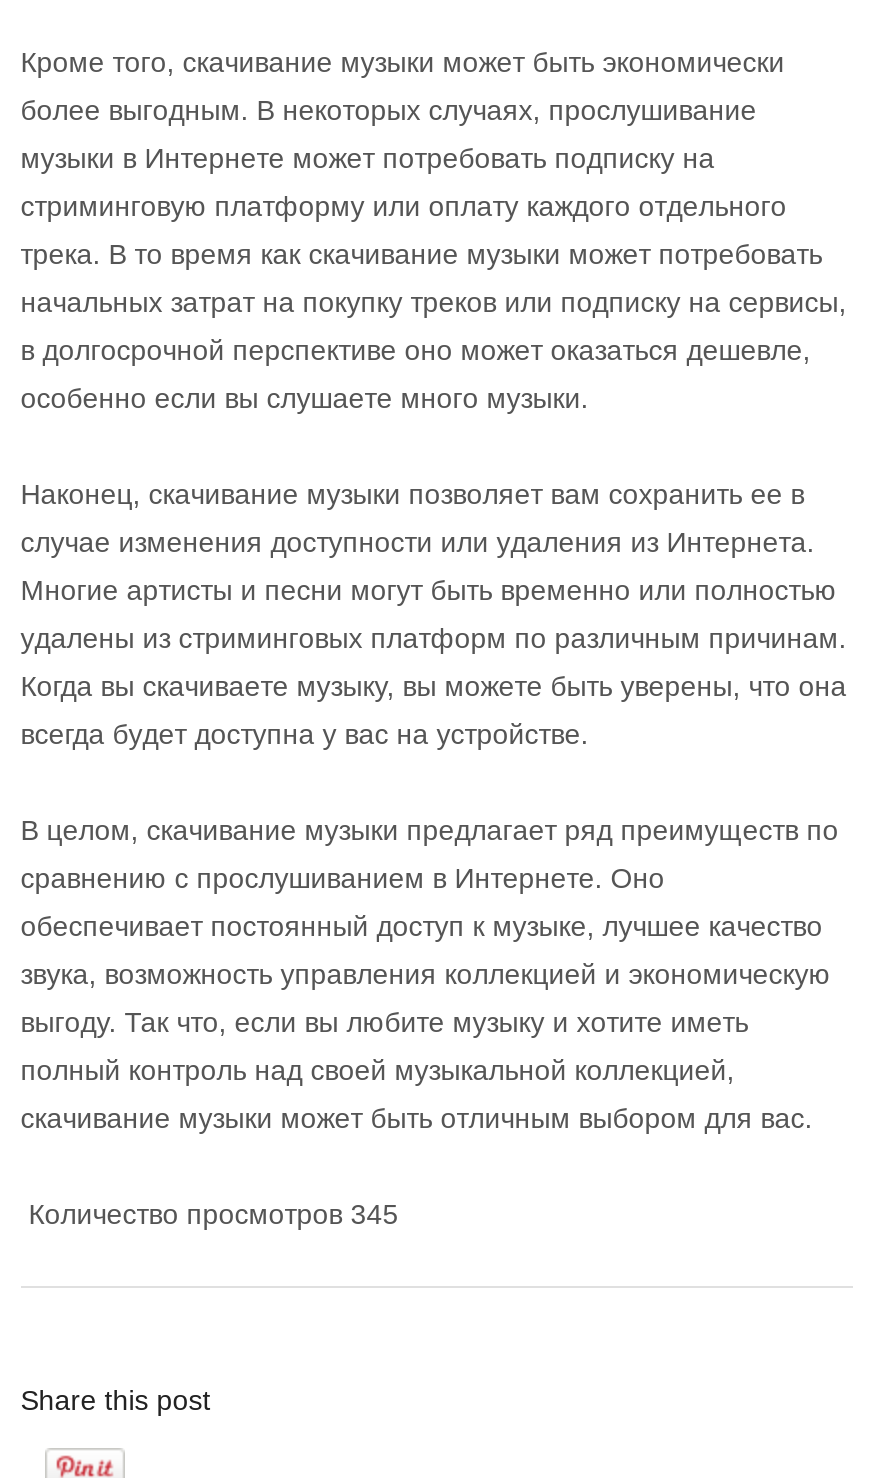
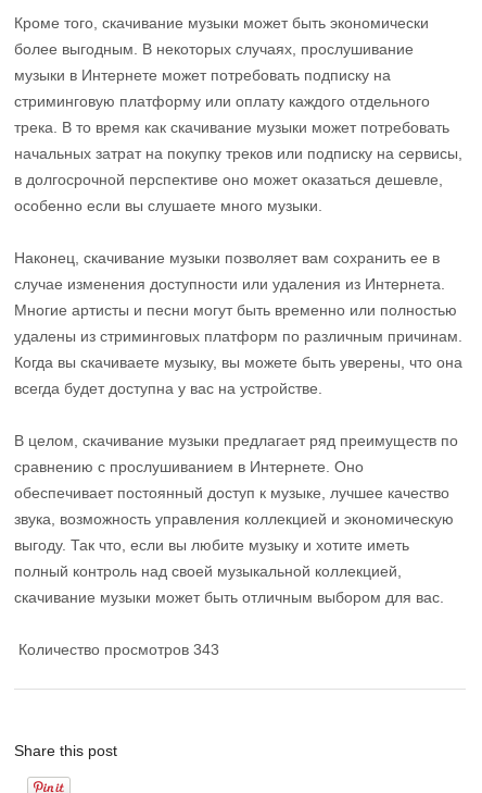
- Количество просмотров 345
+ Количество просмотров 343
